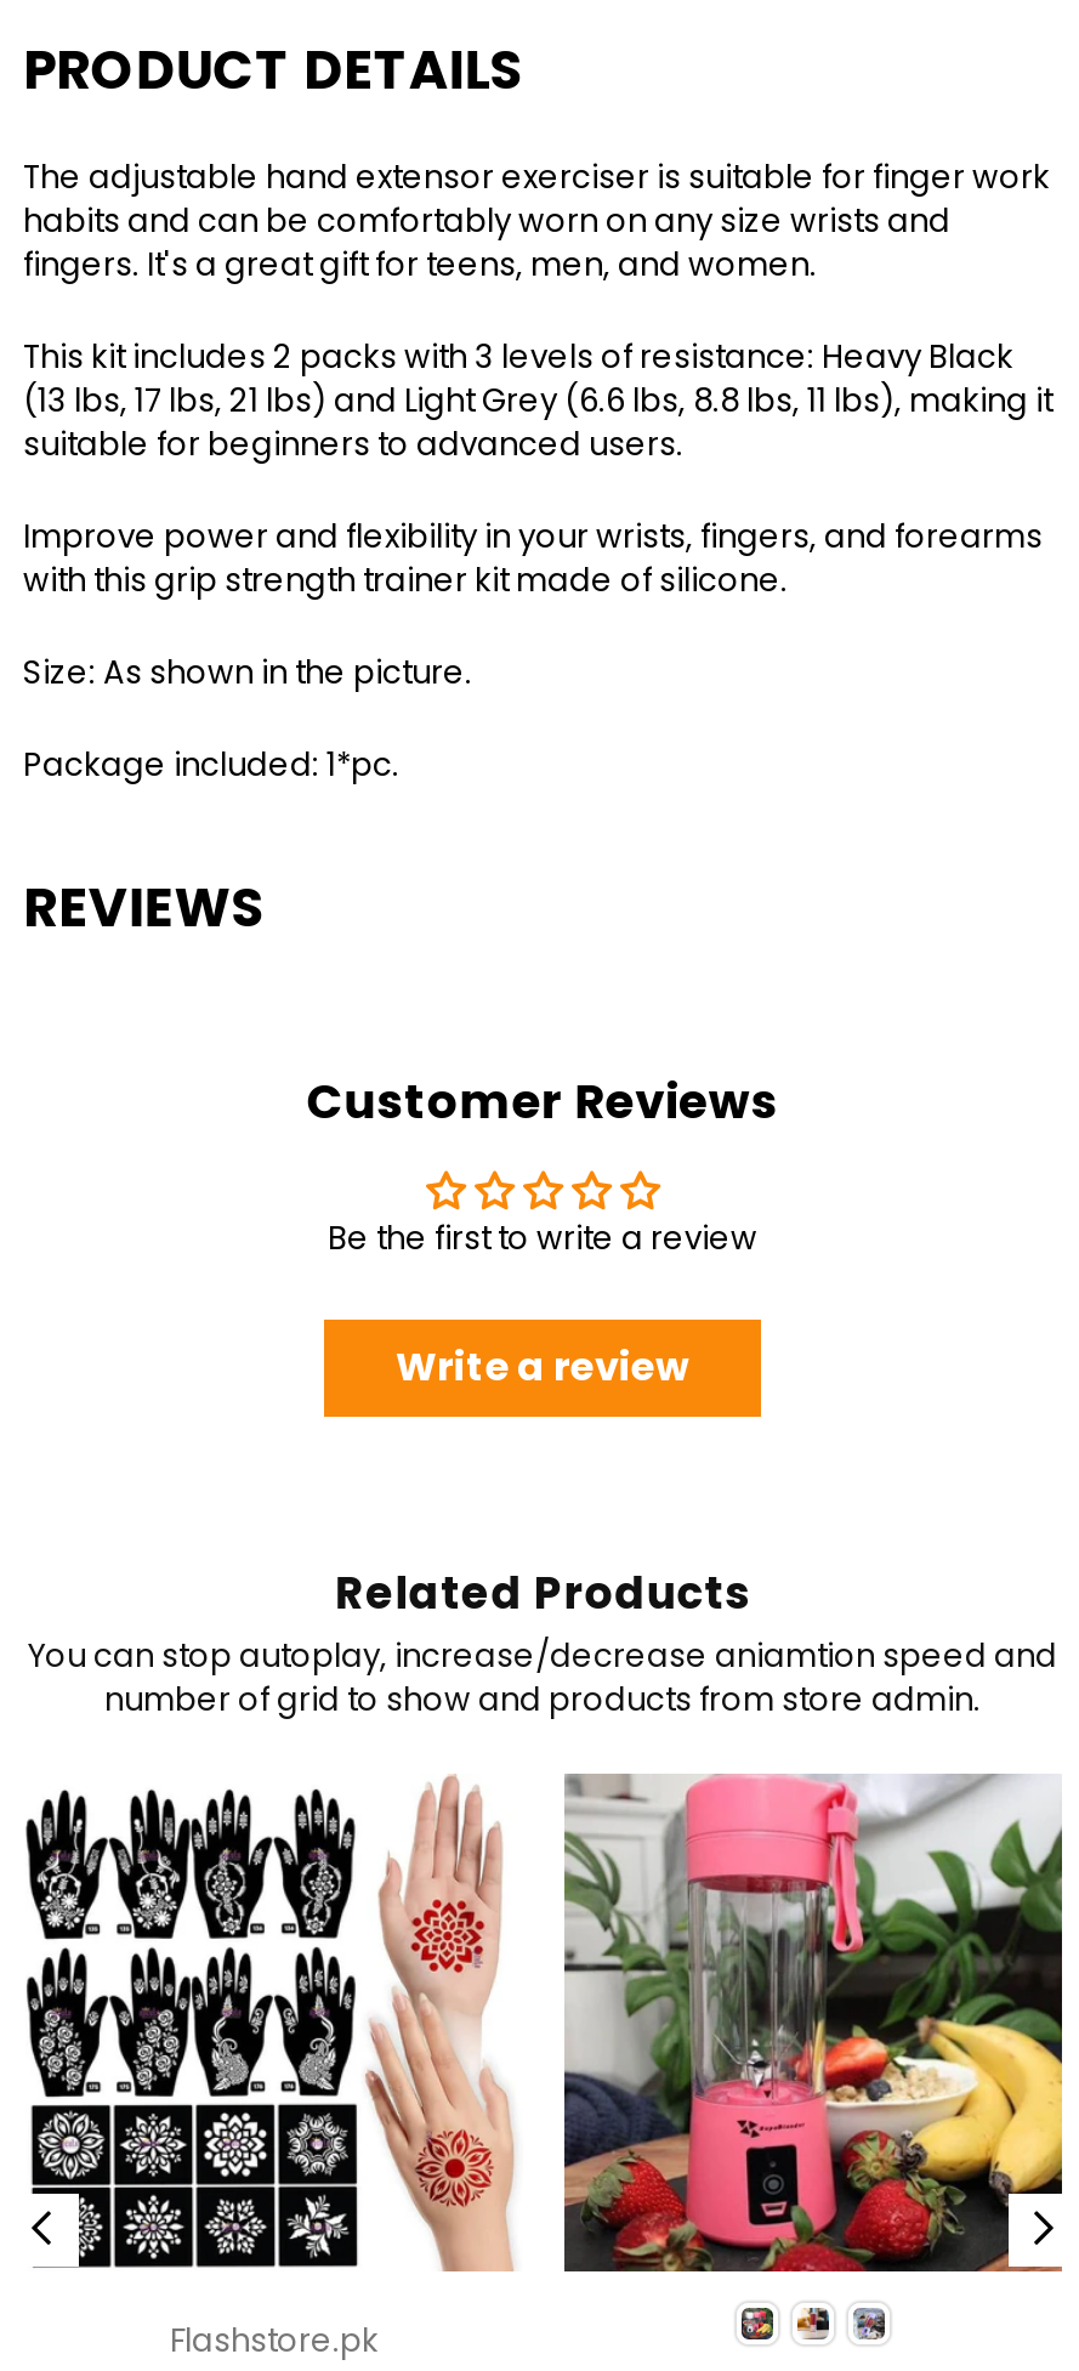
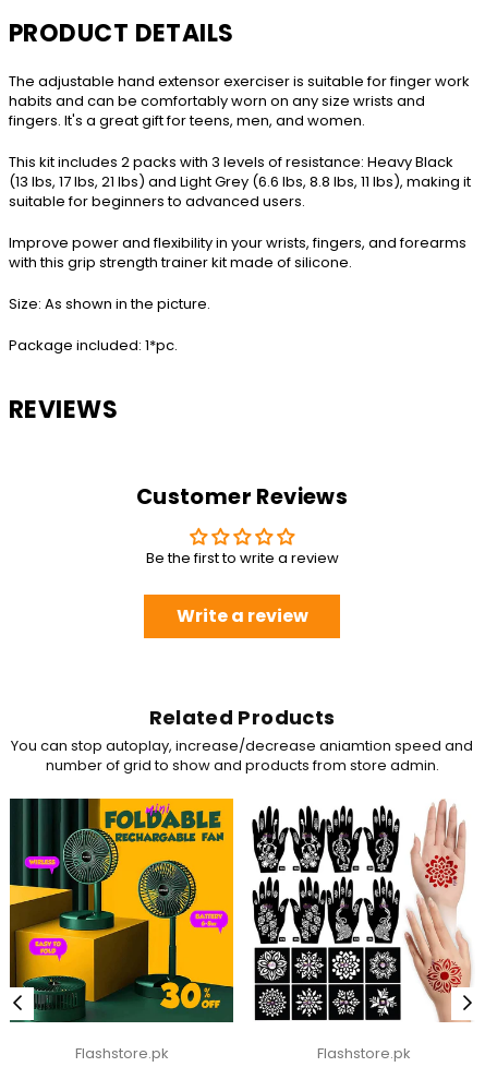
- [image]
+ [image]

- [image]
+ [image]

+ Flashstore.pk
